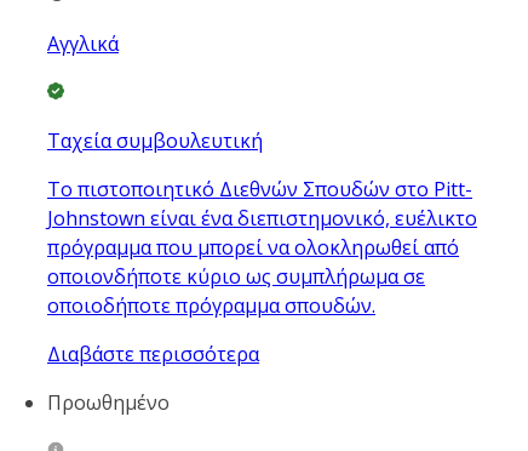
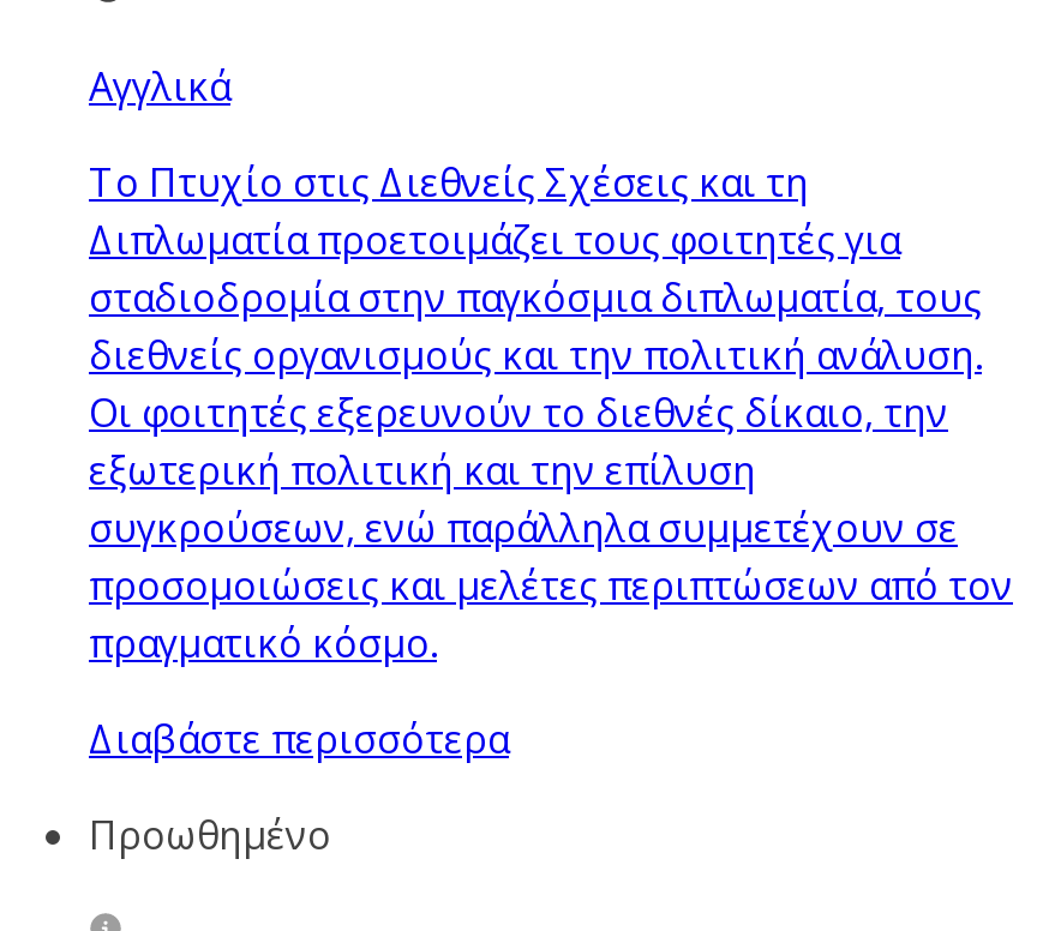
- Ταχεία συμβουλευτική
- Το πιστοποιητικό Διεθνών Σπουδών στο Pitt-
- Johnstown είναι ένα διεπιστημονικό, ευέλικτο
- πρόγραμμα που μπορεί να ολοκληρωθεί από
- οποιονδήποτε κύριο ως συμπλήρωμα σε
- οποιοδήποτε πρόγραμμα σπουδών.
+ Το Πτυχίο στις Διεθνείς Σχέσεις και τη
+ Διπλωματία προετοιμάζει τους φοιτητές για
+ σταδιοδρομία στην παγκόσμια διπλωματία, τους
+ διεθνείς οργανισμούς και την πολιτική ανάλυση.
+ Οι φοιτητές εξερευνούν το διεθνές δίκαιο, την
+ εξωτερική πολιτική και την επίλυση
+ συγκρούσεων, ενώ παράλληλα συμμετέχουν σε
+ προσομοιώσεις και μελέτες περιπτώσεων από τον
+ πραγματικό κόσμο.
